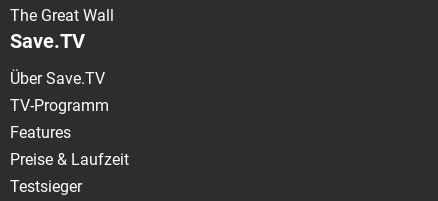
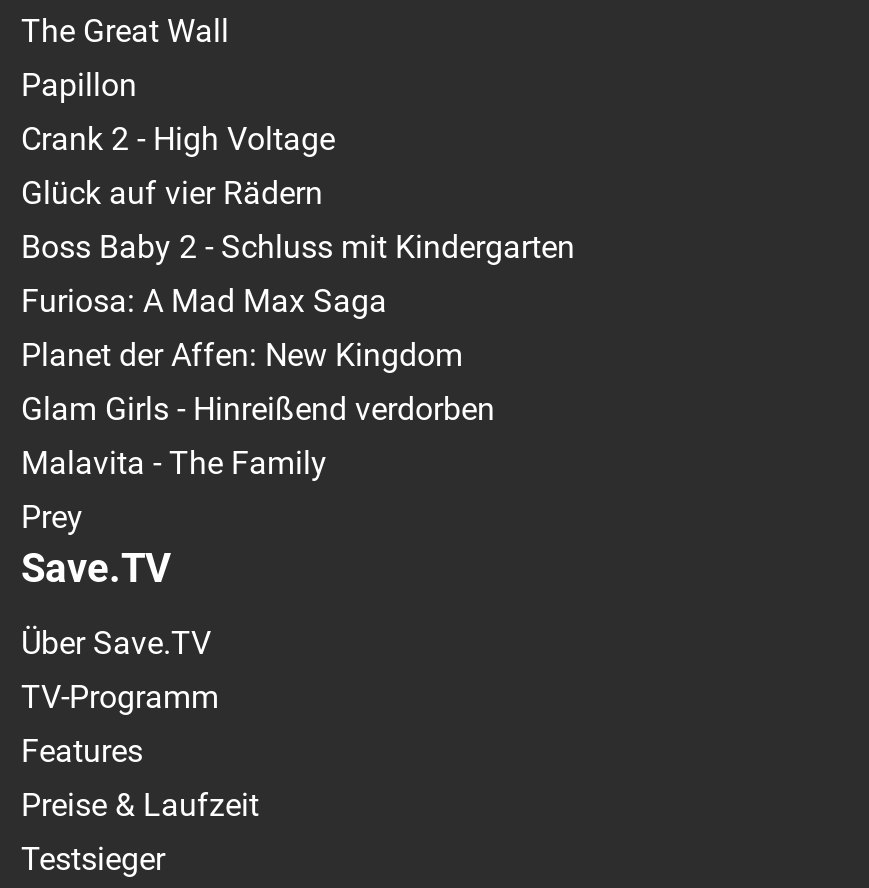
+ Papillon
+ Crank 2 - High Voltage
+ Glück auf vier Rädern
+ Boss Baby 2 - Schluss mit Kindergarten
+ Furiosa: A Mad Max Saga
+ Planet der Affen: New Kingdom
+ Glam Girls - Hinreißend verdorben
+ Malavita - The Family
+ Prey
